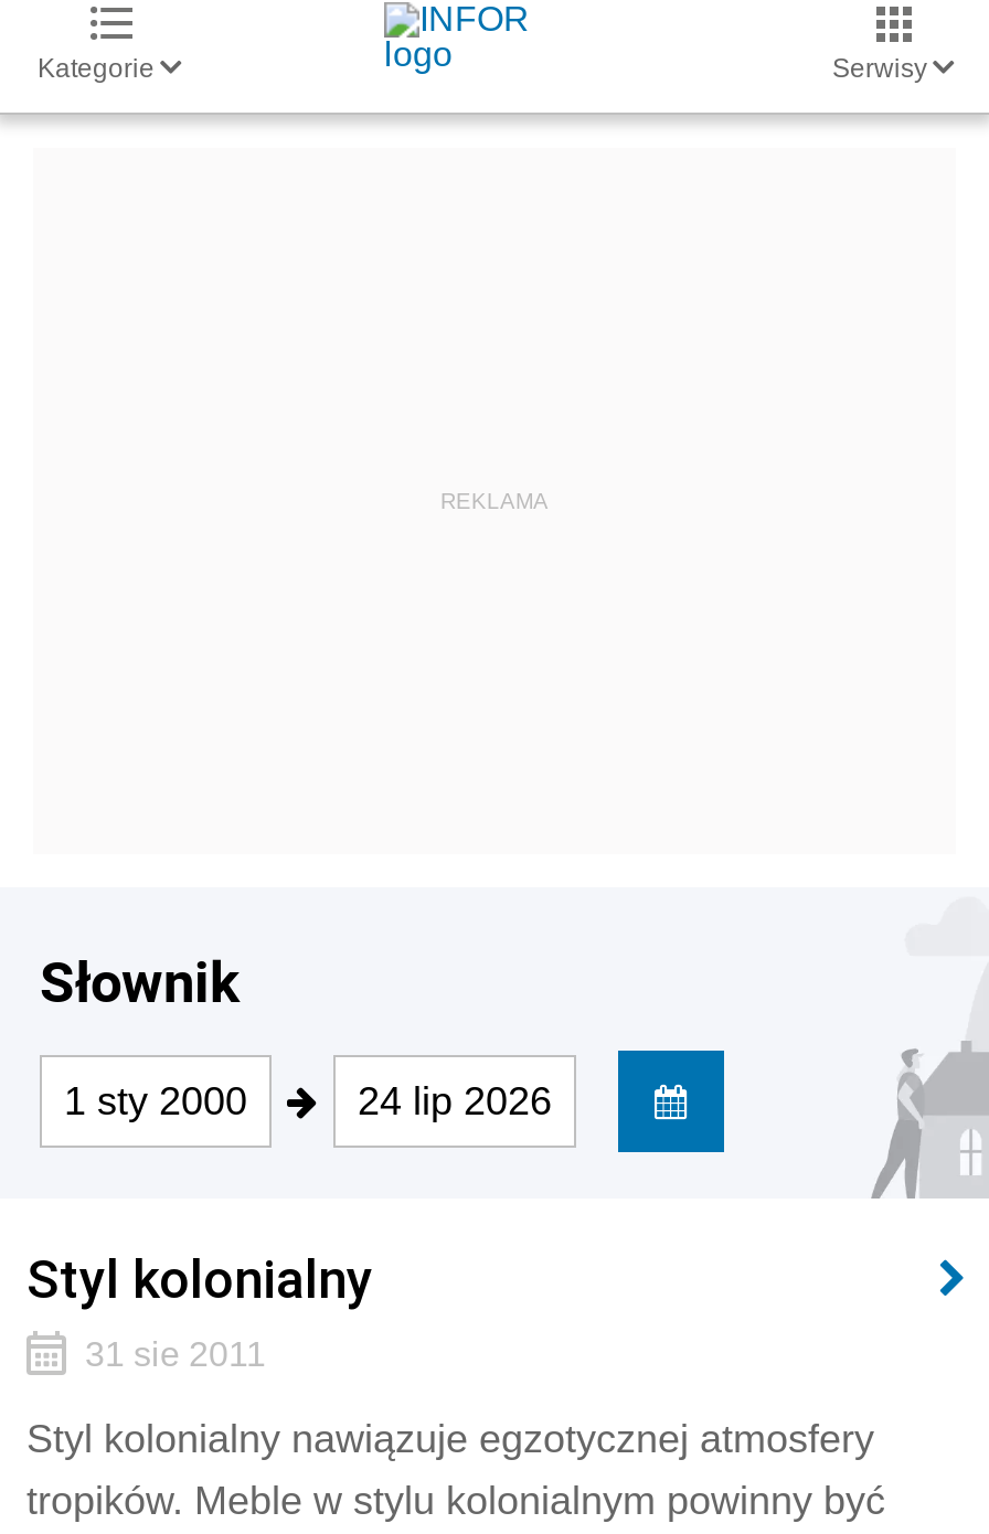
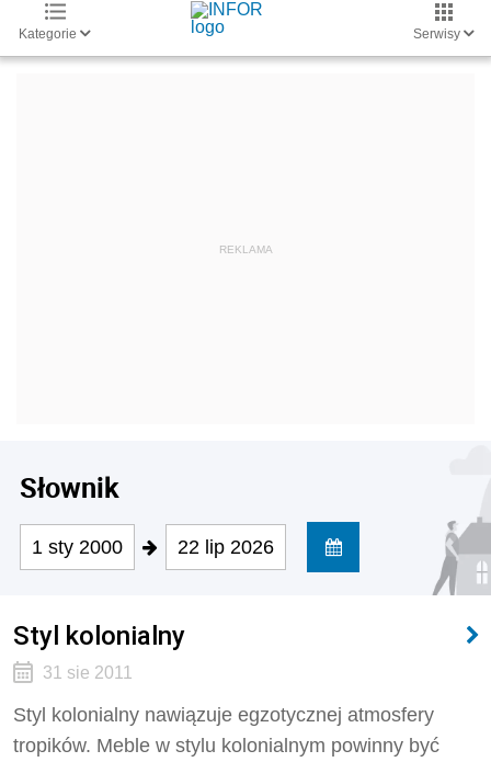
- 24 lip 2026
+ 22 lip 2026
